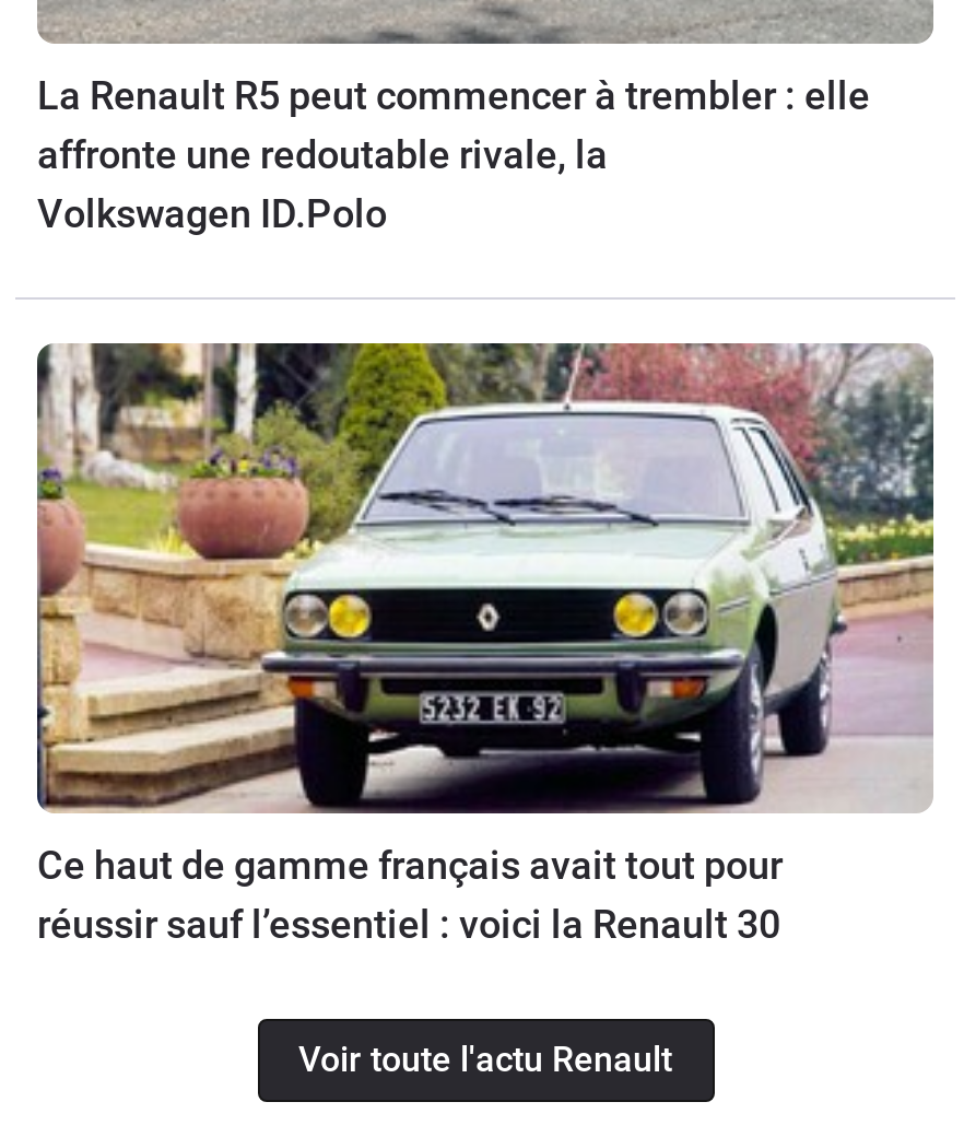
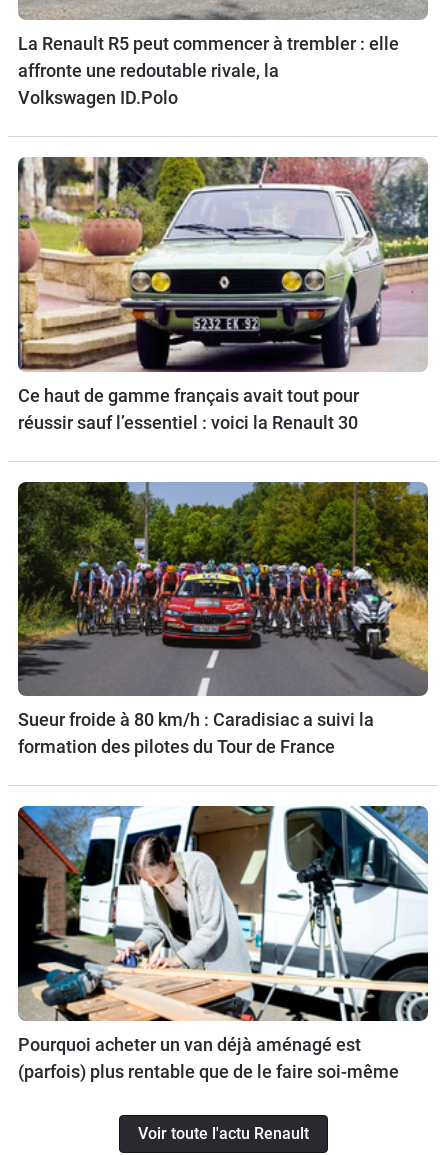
+ [image]
+ Sueur froide à 80 km/h : Caradisiac a suivi la
+ formation des pilotes du Tour de France

+ [image]
+ Pourquoi acheter un van déjà aménagé est
+ (parfois) plus rentable que de le faire soi-même
